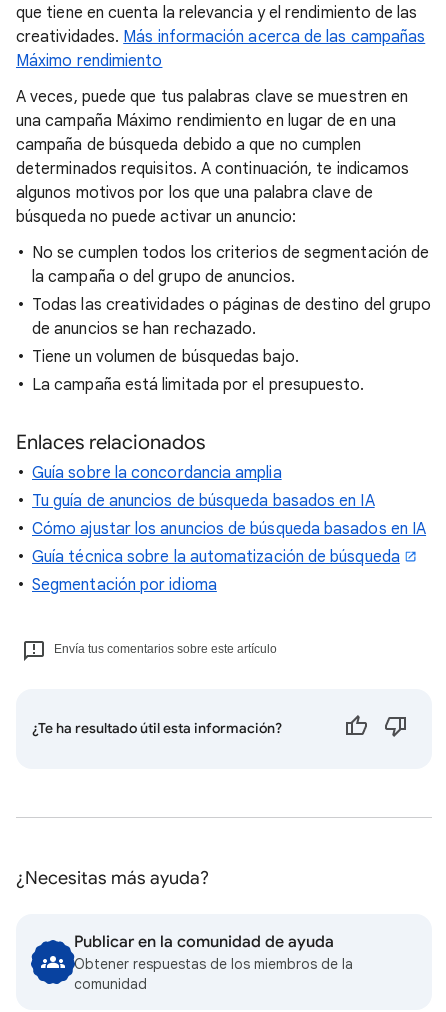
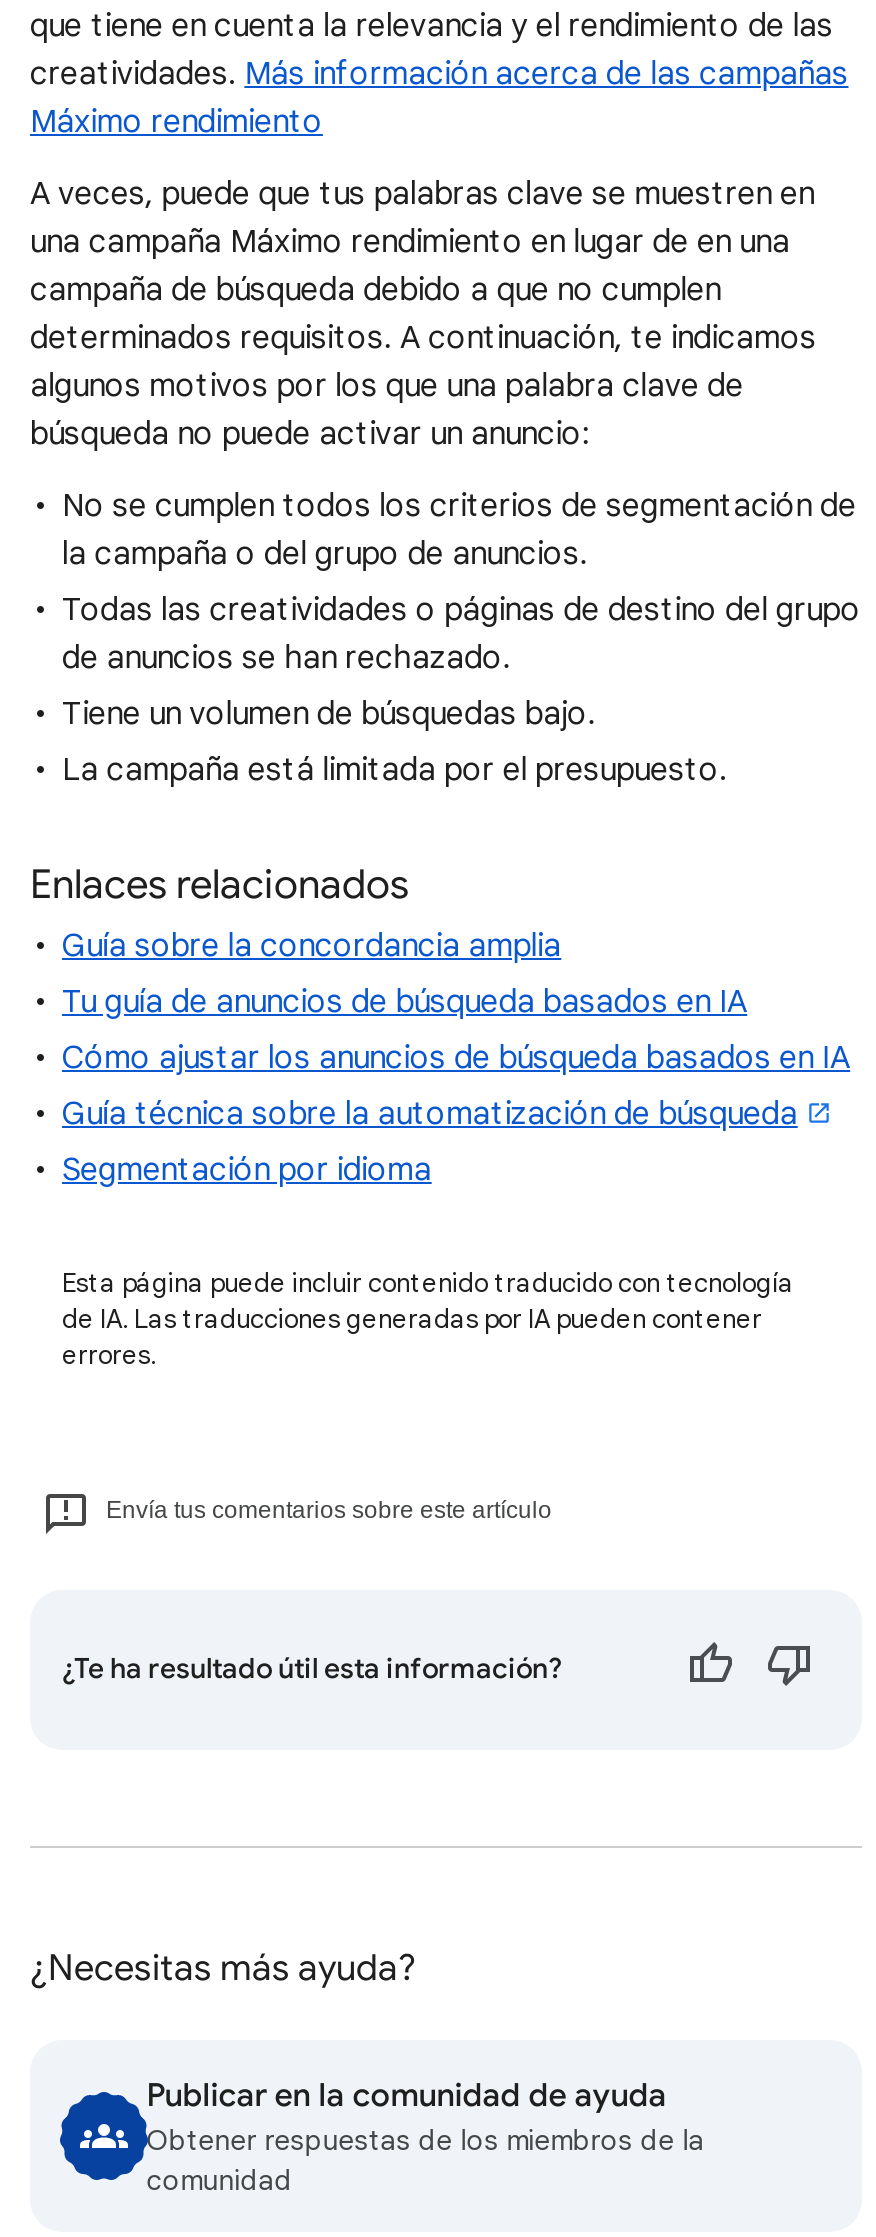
+ Esta página puede incluir contenido traducido con tecnología
+ de IA. Las traducciones generadas por IA pueden contener
+ errores.
